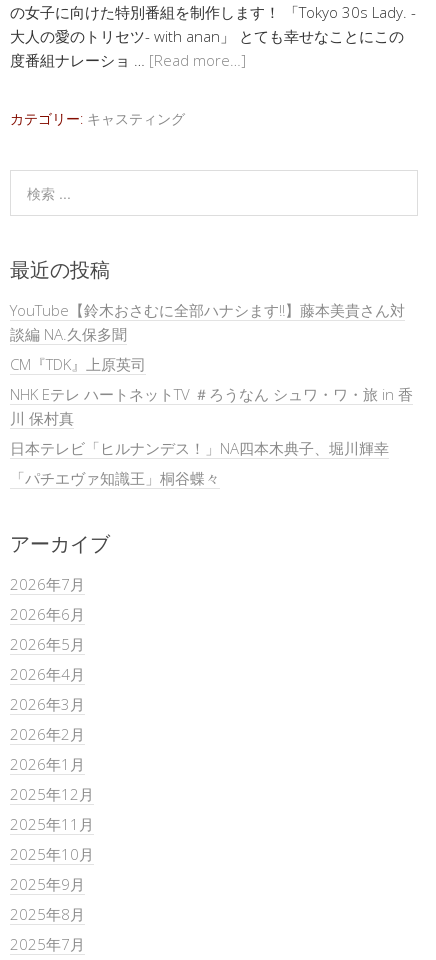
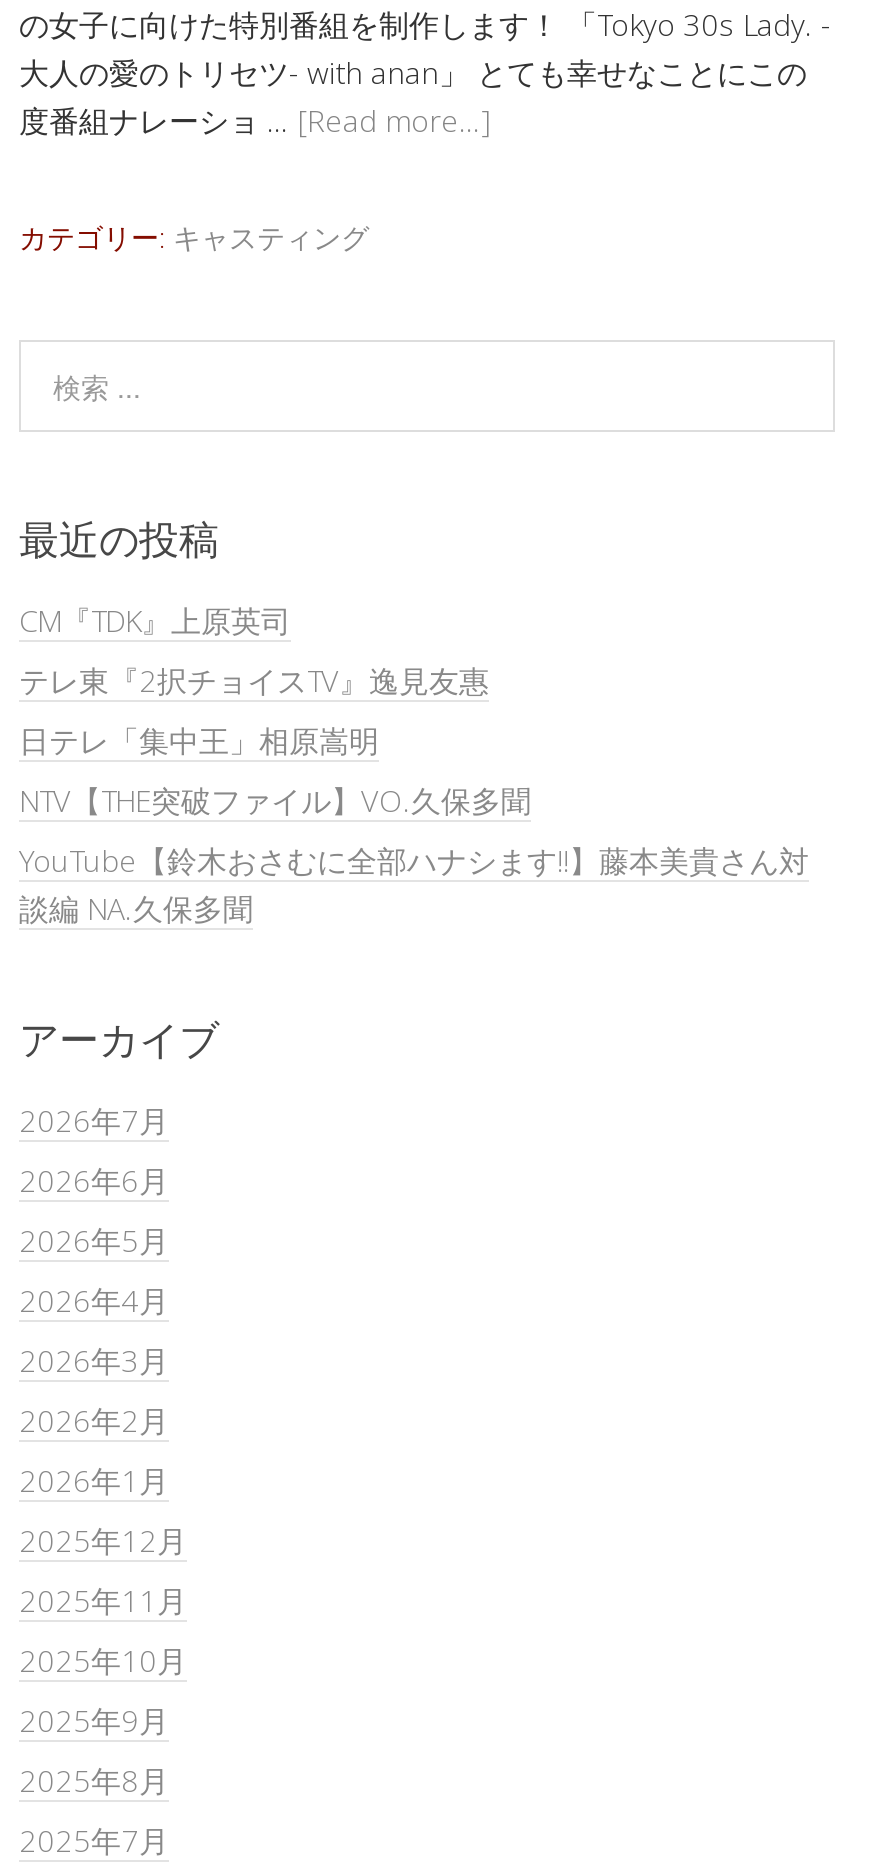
+ テレ東『2択チョイスTV』逸見友惠
+ 日テレ「集中王」相原嵩明
+ NTV【THE突破ファイル】VO.久保多聞

moved down: YouTube【鈴木おさむに全部ハナシます‼︎】藤本美貴さん対 | 談編 NA.久保多聞

moved up: CM『TDK』上原英司

- NHK Eテレ ハートネットTV ＃ろうなん シュワ・ワ・旅 in 香
- 川 保村真
- 日本テレビ「ヒルナンデス！」NA四本木典子、堀川輝幸
- 「パチエヴァ知識王」桐谷蝶々
